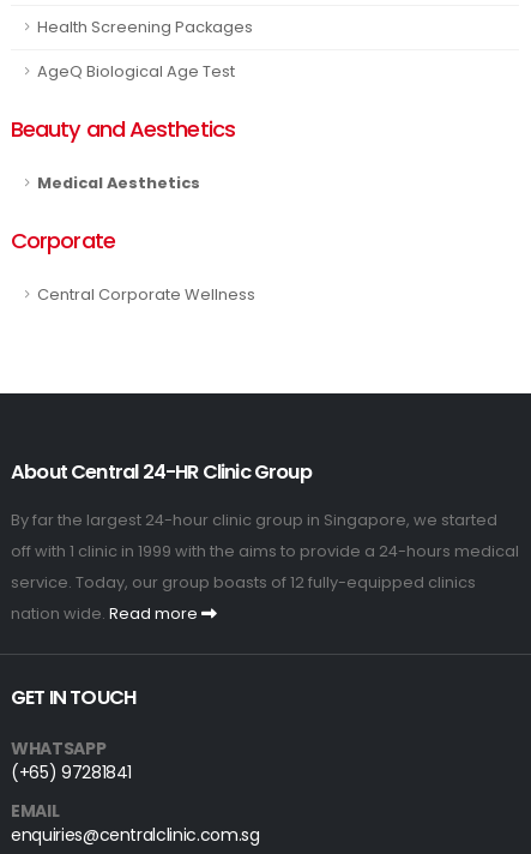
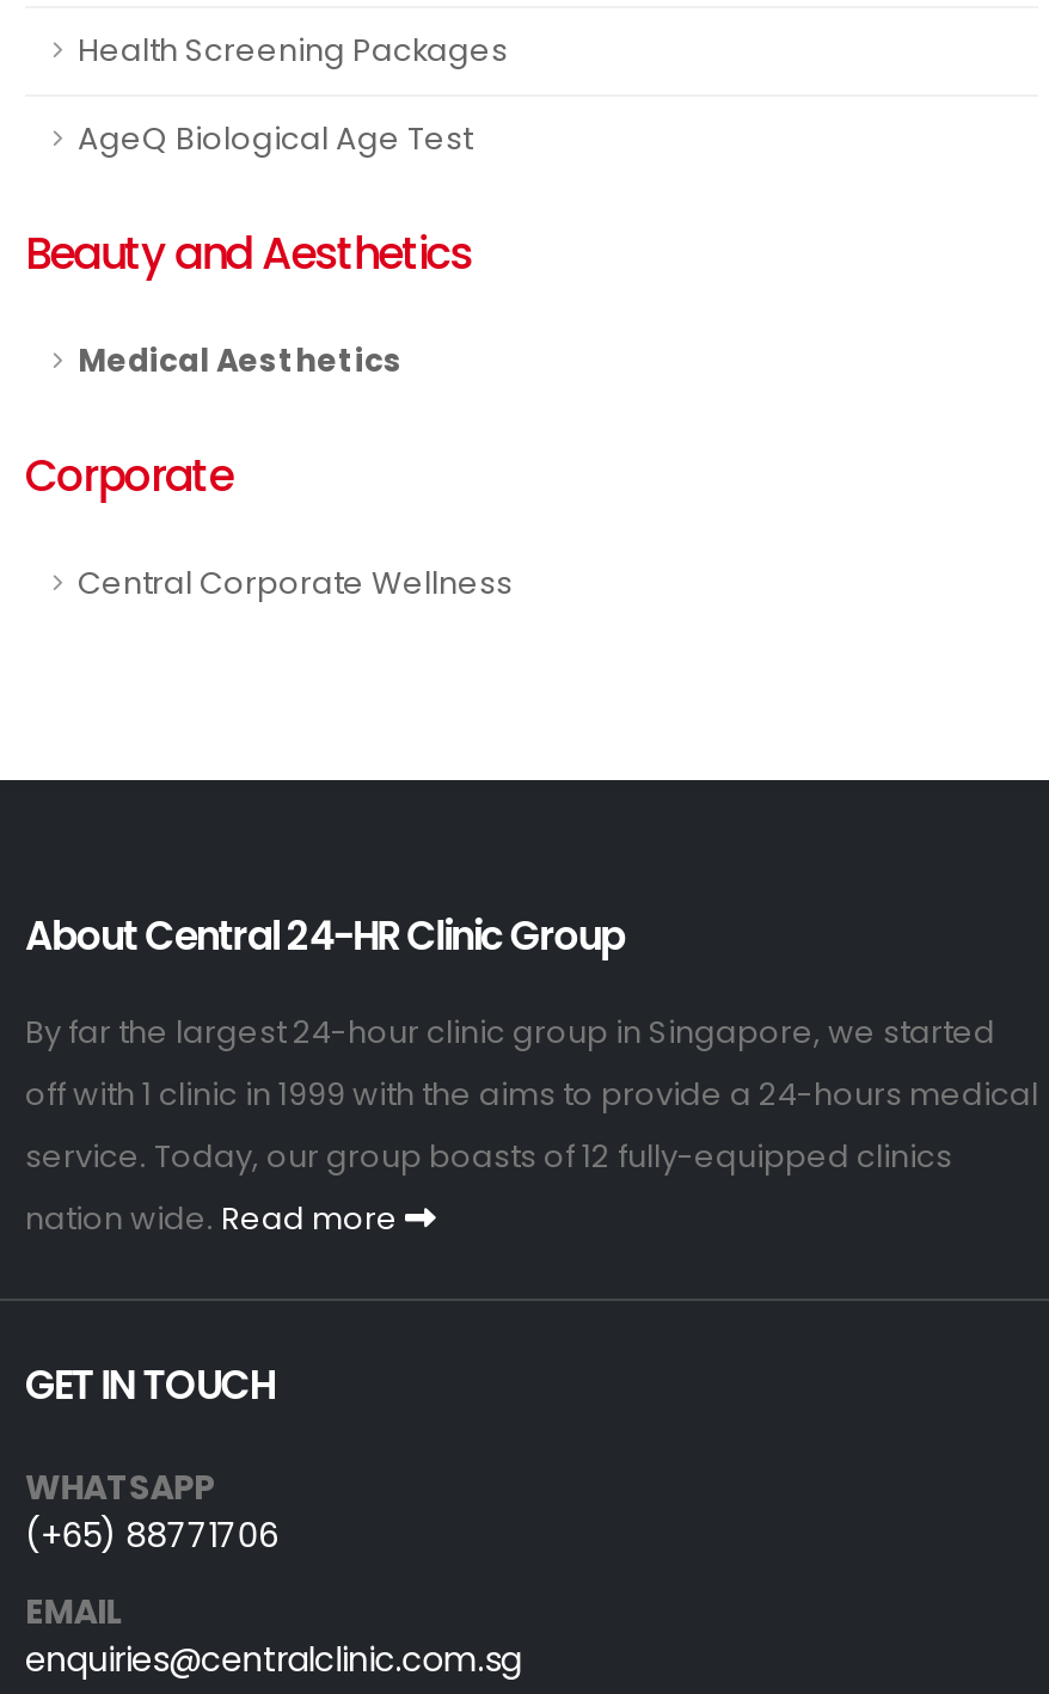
- (+65) 97281841
+ (+65) 88771706
